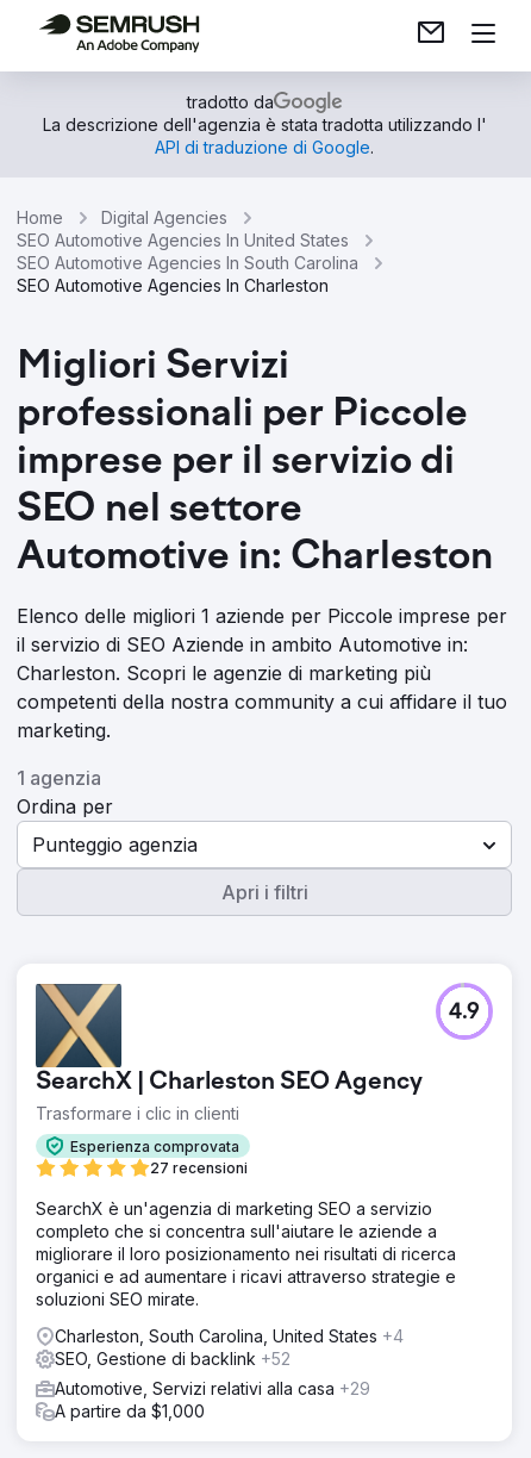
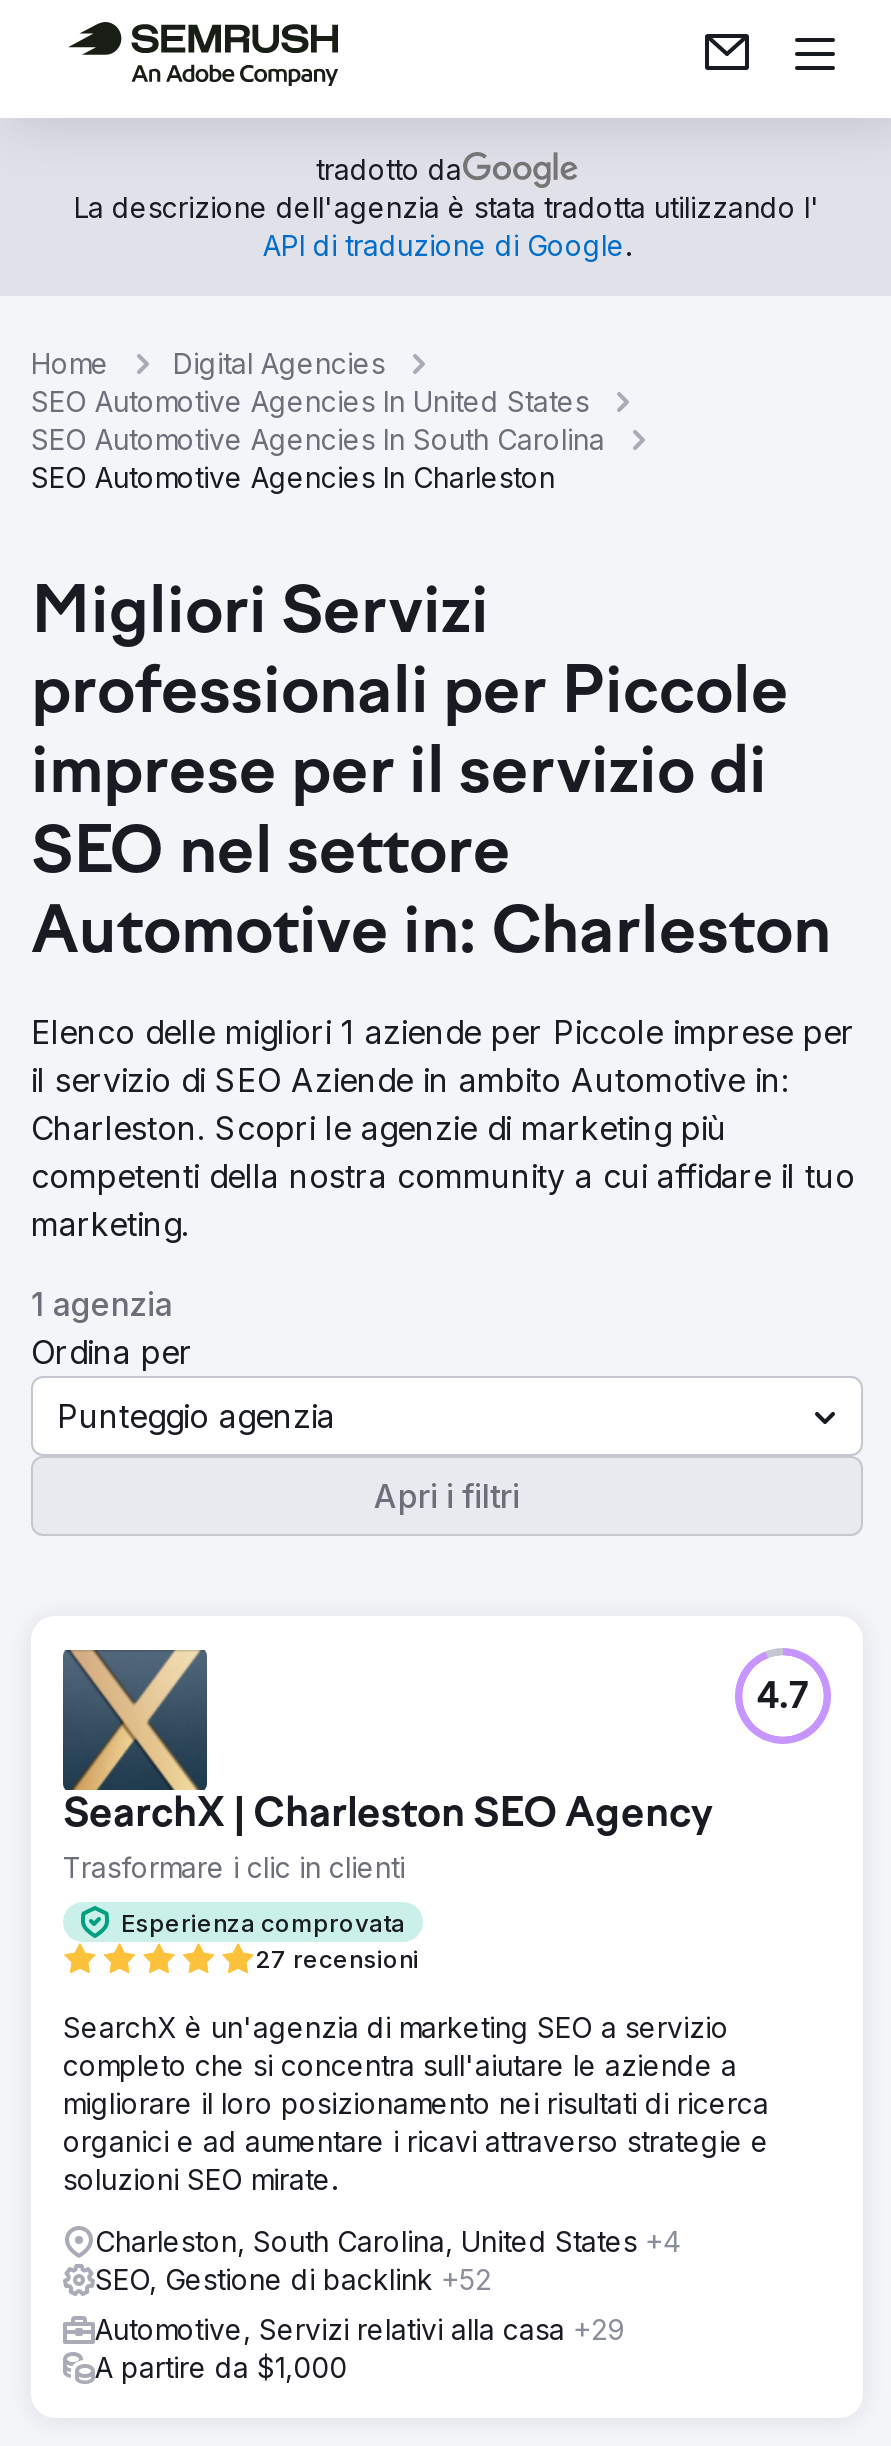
- 4.9
+ 4.7
